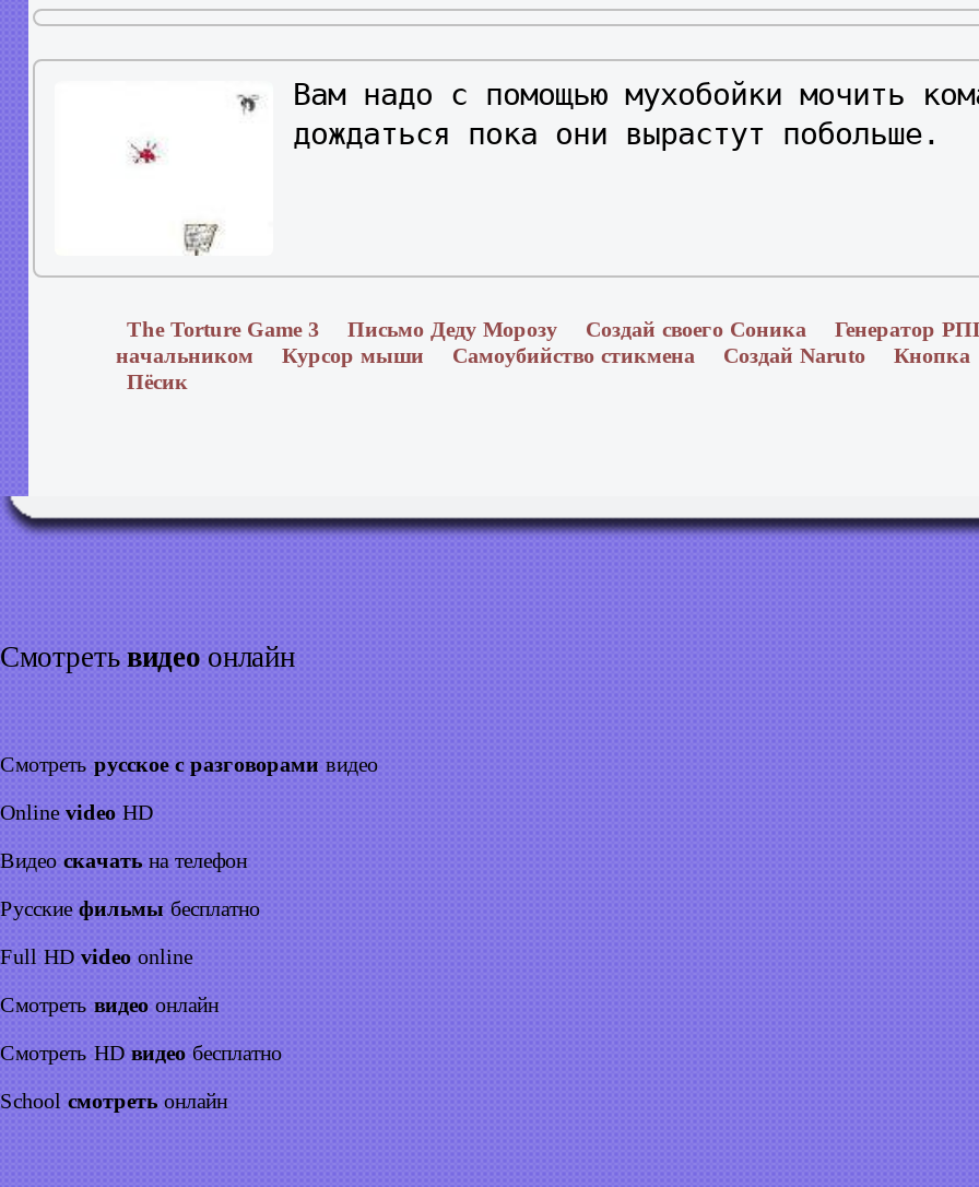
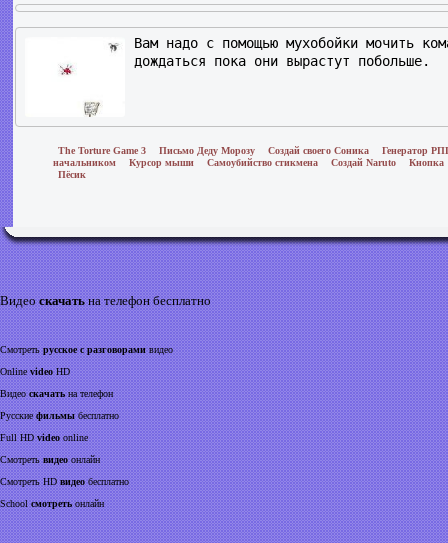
- Смотреть видео онлайн
+ Видео скачать на телефон бесплатно
